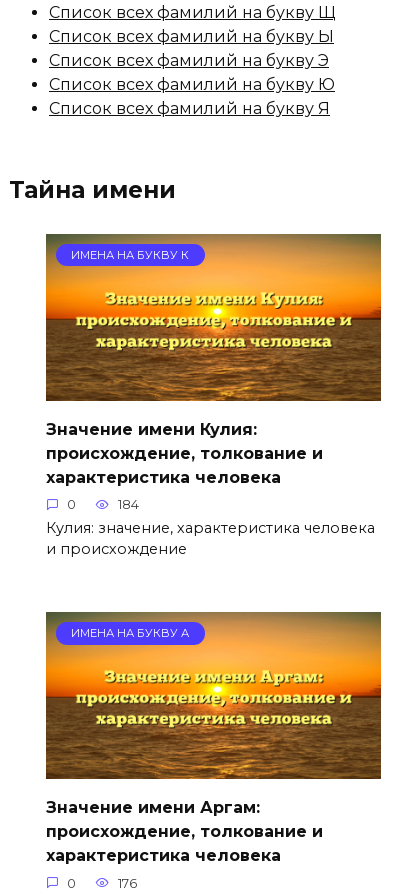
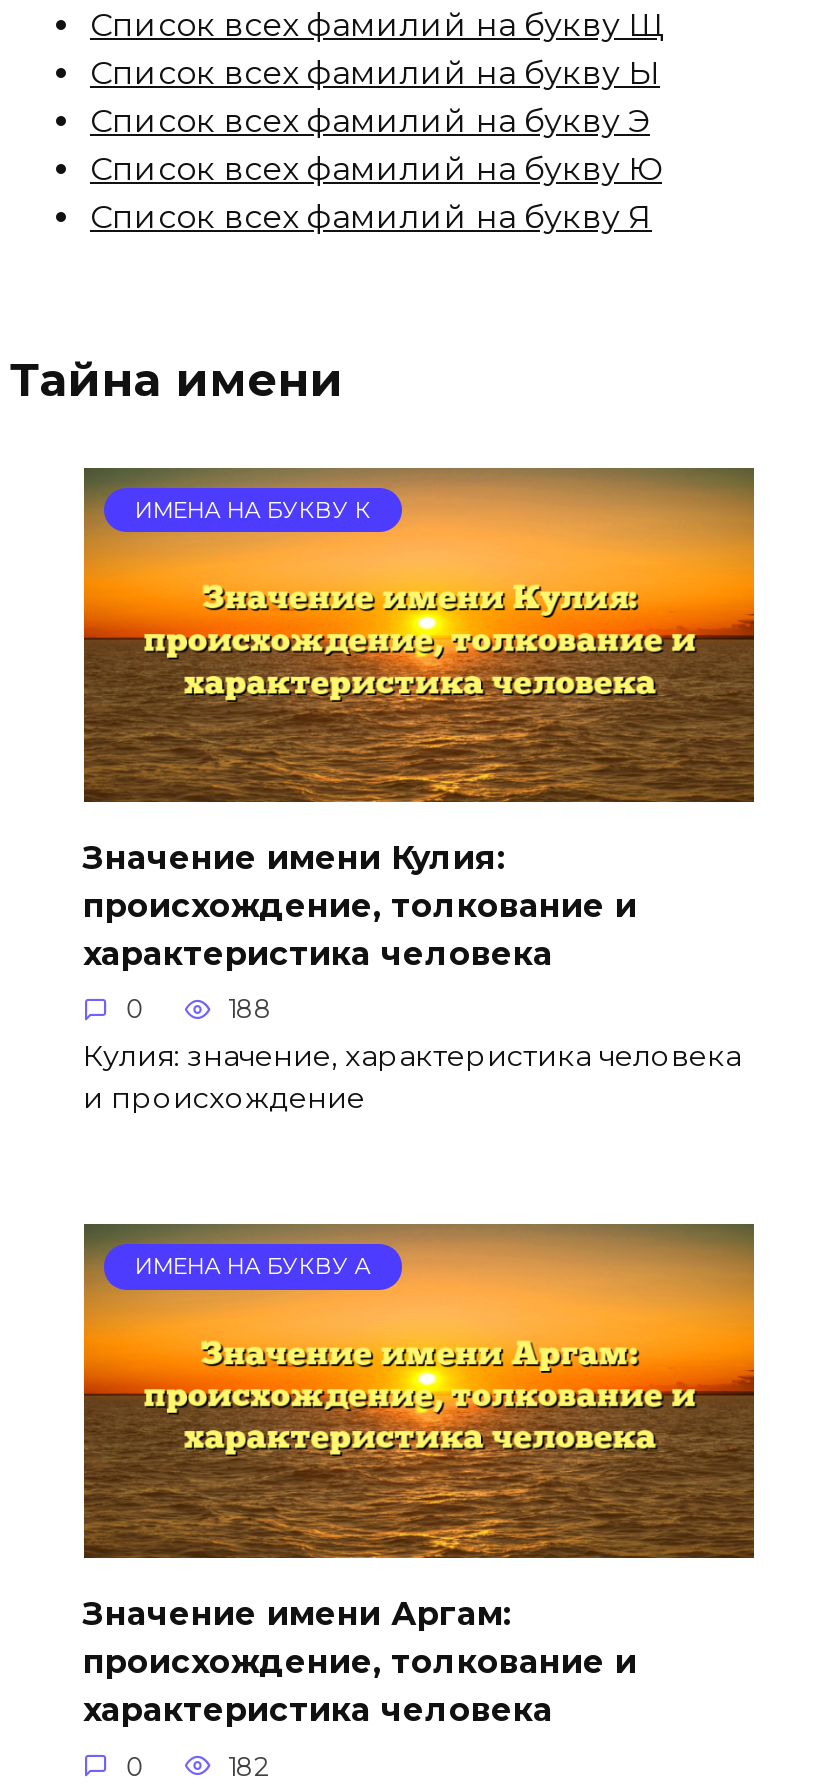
- 184
+ 188

- 176
+ 182
